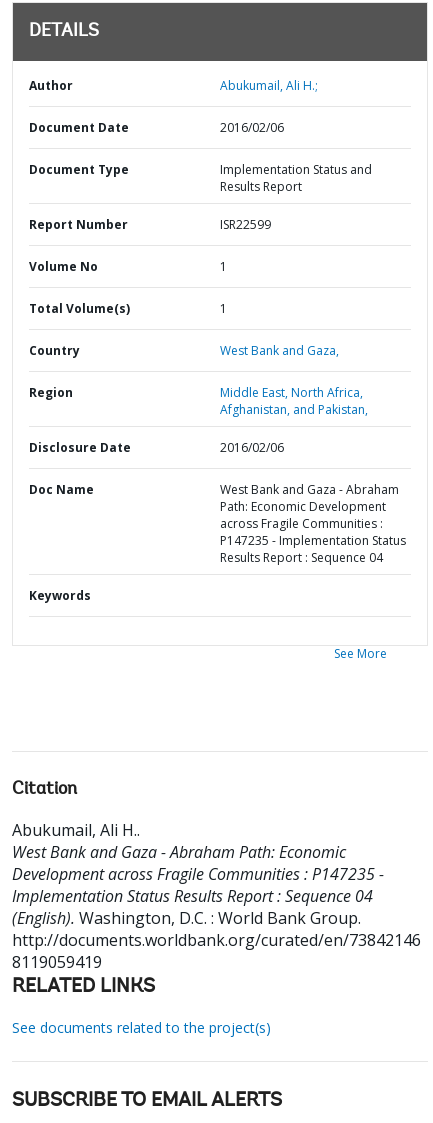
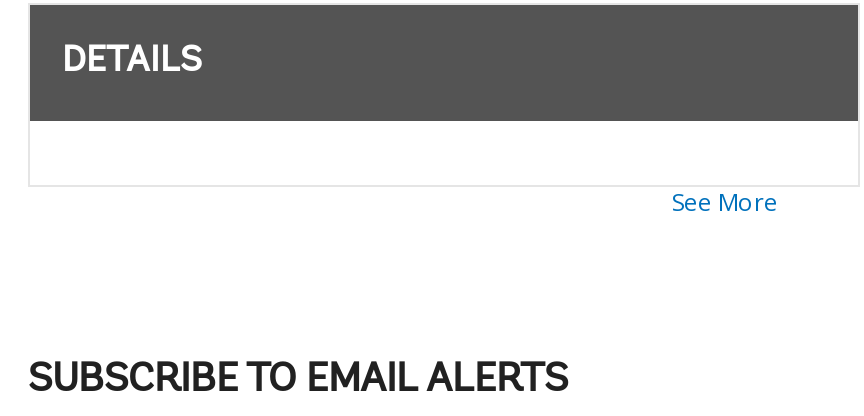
- Author
- Abukumail, Ali H.;
- Document Date
- 2016/02/06
- Document Type
- Implementation Status and
- Results Report
- Report Number
- ISR22599
- Volume No
- 1
- Total Volume(s)
- 1
- Country
- West Bank and Gaza,
- Region
- Middle East, North Africa,
- Afghanistan, and Pakistan,
- Disclosure Date
- 2016/02/06
- Doc Name
- West Bank and Gaza - Abraham
- Path: Economic Development
- across Fragile Communities :
- P147235 - Implementation Status
- Results Report : Sequence 04
- Keywords

- Citation
- Abukumail, Ali H..
- West Bank and Gaza - Abraham Path: Economic
- Development across Fragile Communities : P147235 -
- Implementation Status Results Report : Sequence 04
- (English). Washington, D.C. : World Bank Group.
- http://documents.worldbank.org/curated/en/73842146
- 8119059419
- RELATED LINKS
- See documents related to the project(s)
